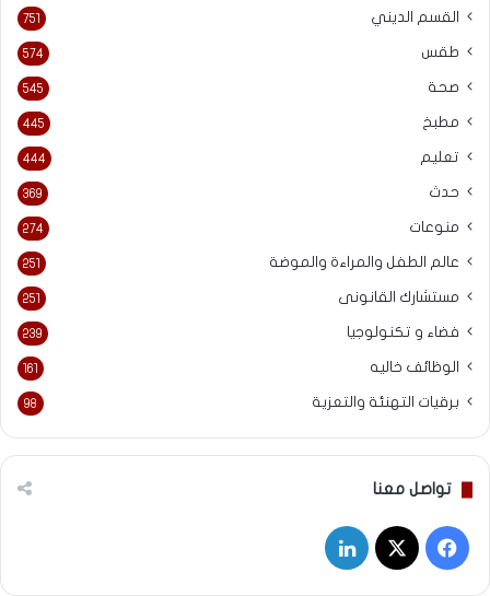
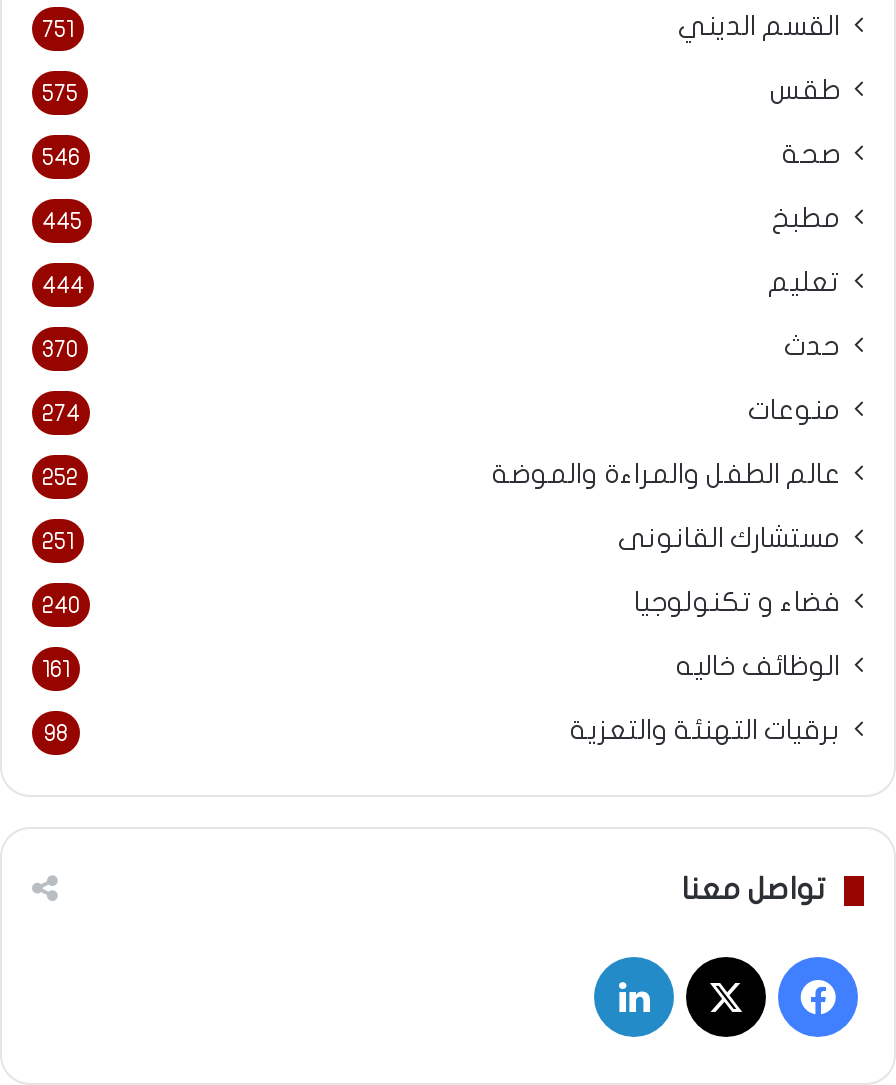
- 574
+ 575

- 545
+ 546

- 369
+ 370

- 251
+ 252

- 239
+ 240
